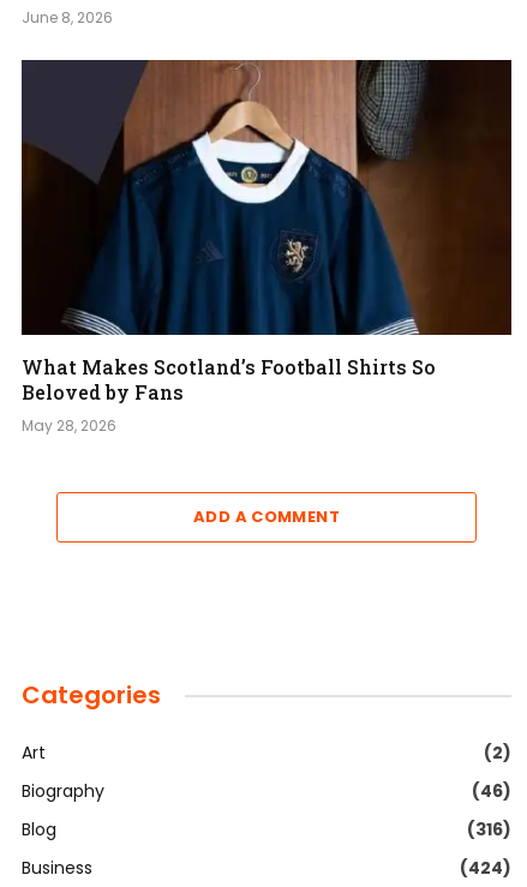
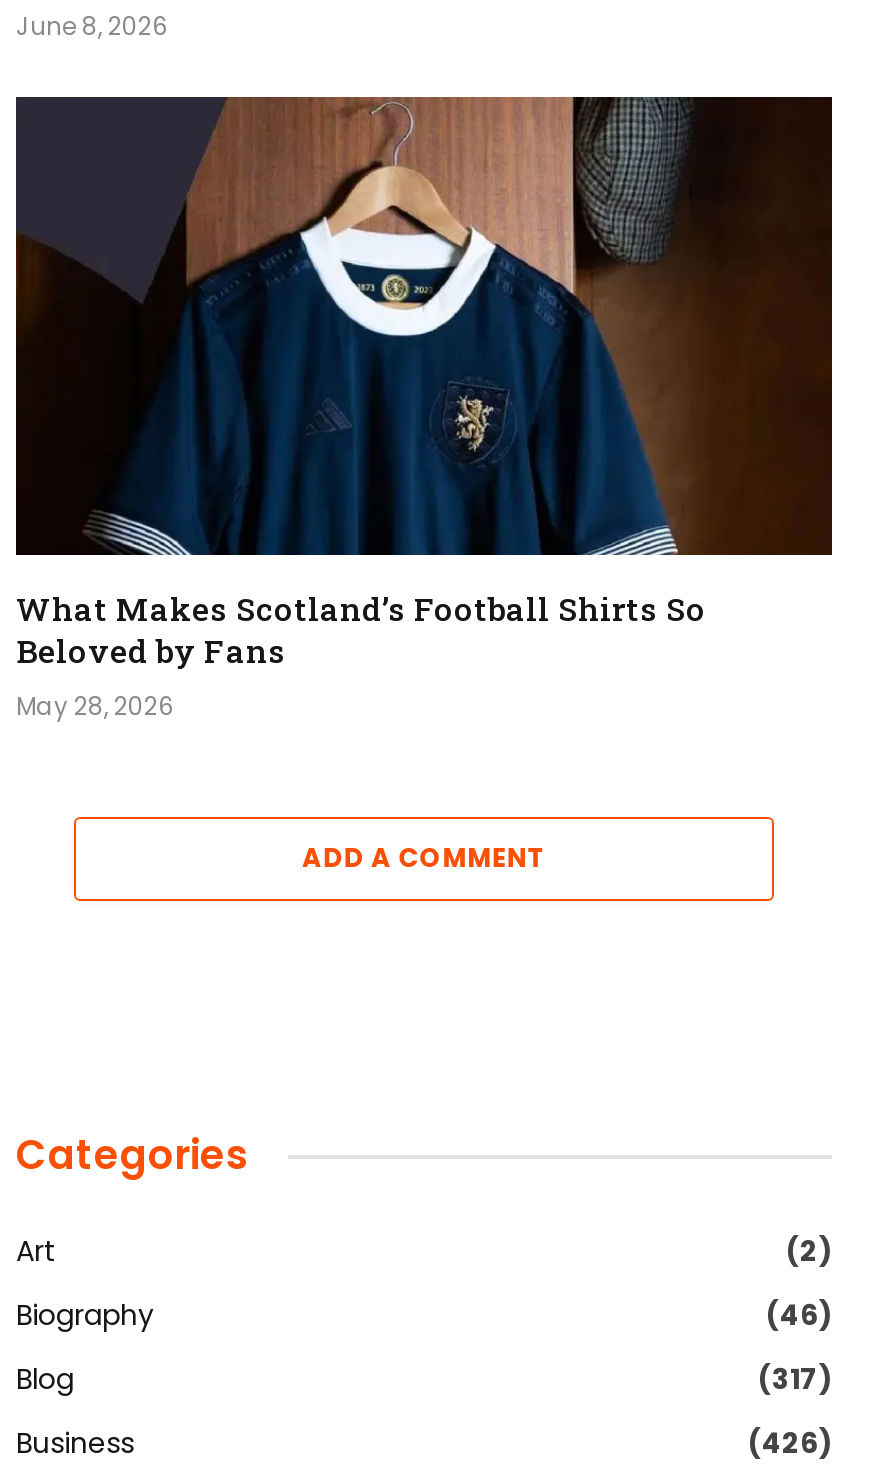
- (316)
+ (317)

- (424)
+ (426)
